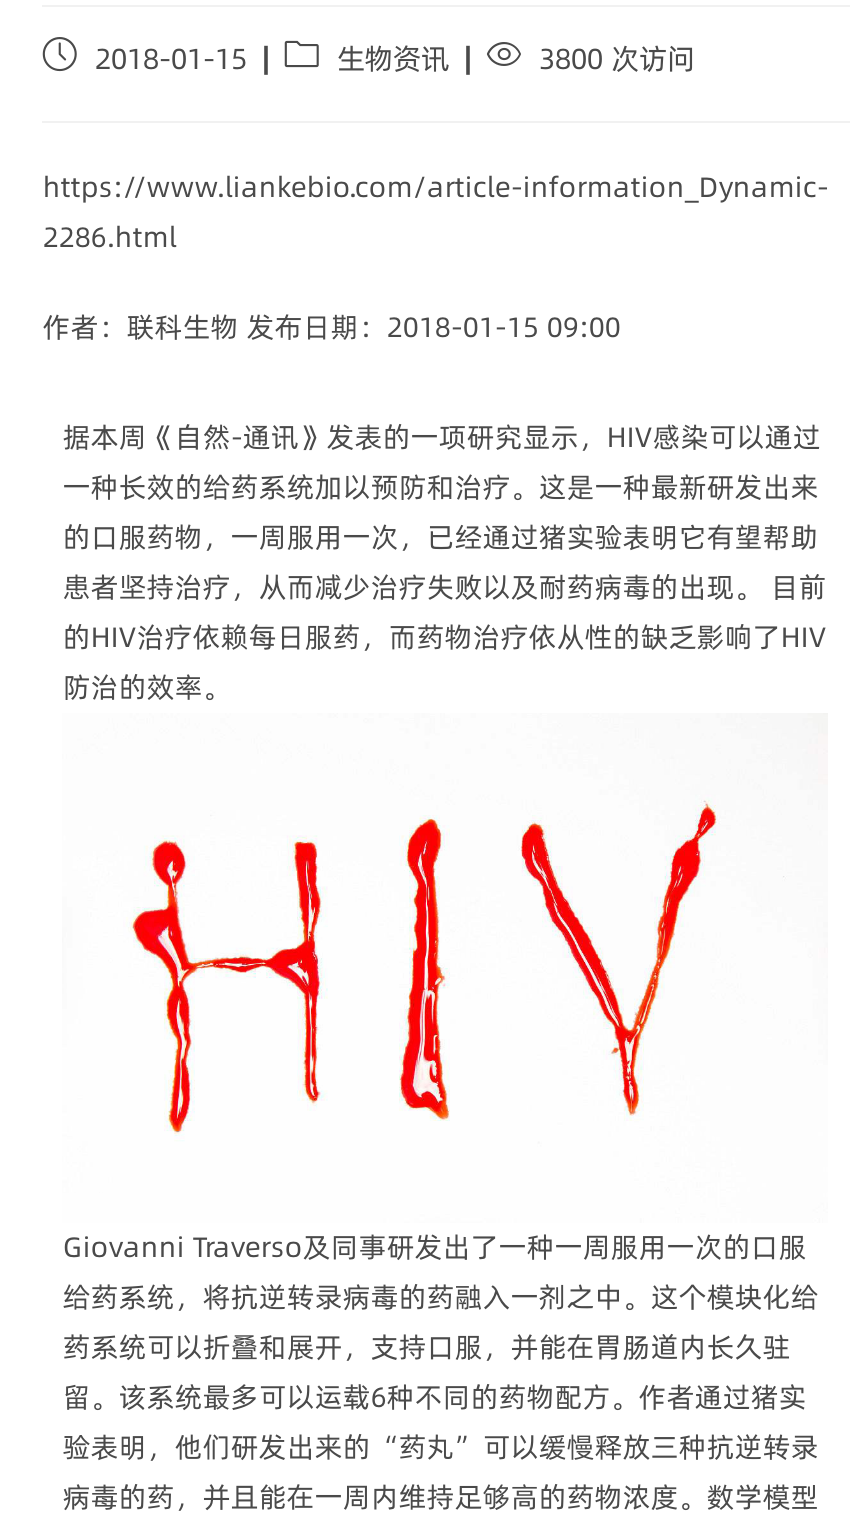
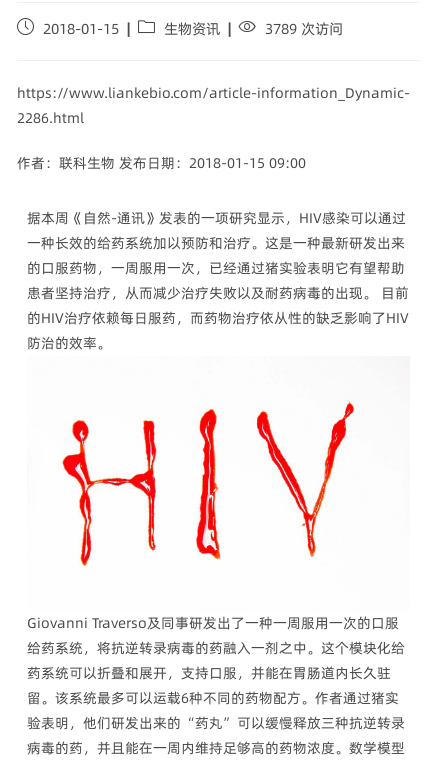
- 3800 次访问
+ 3789 次访问
